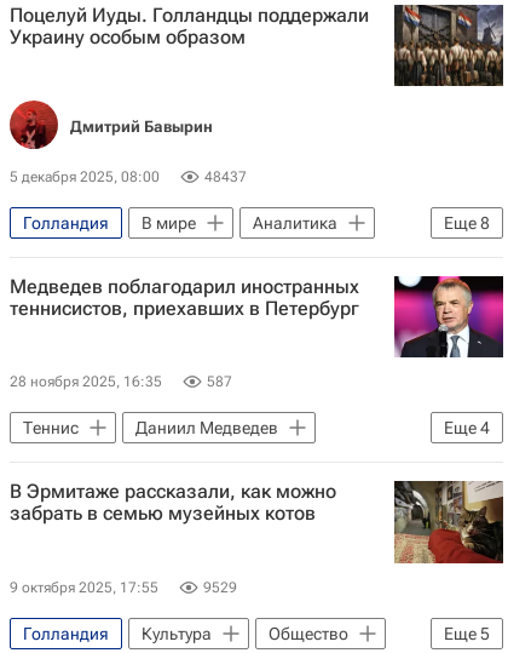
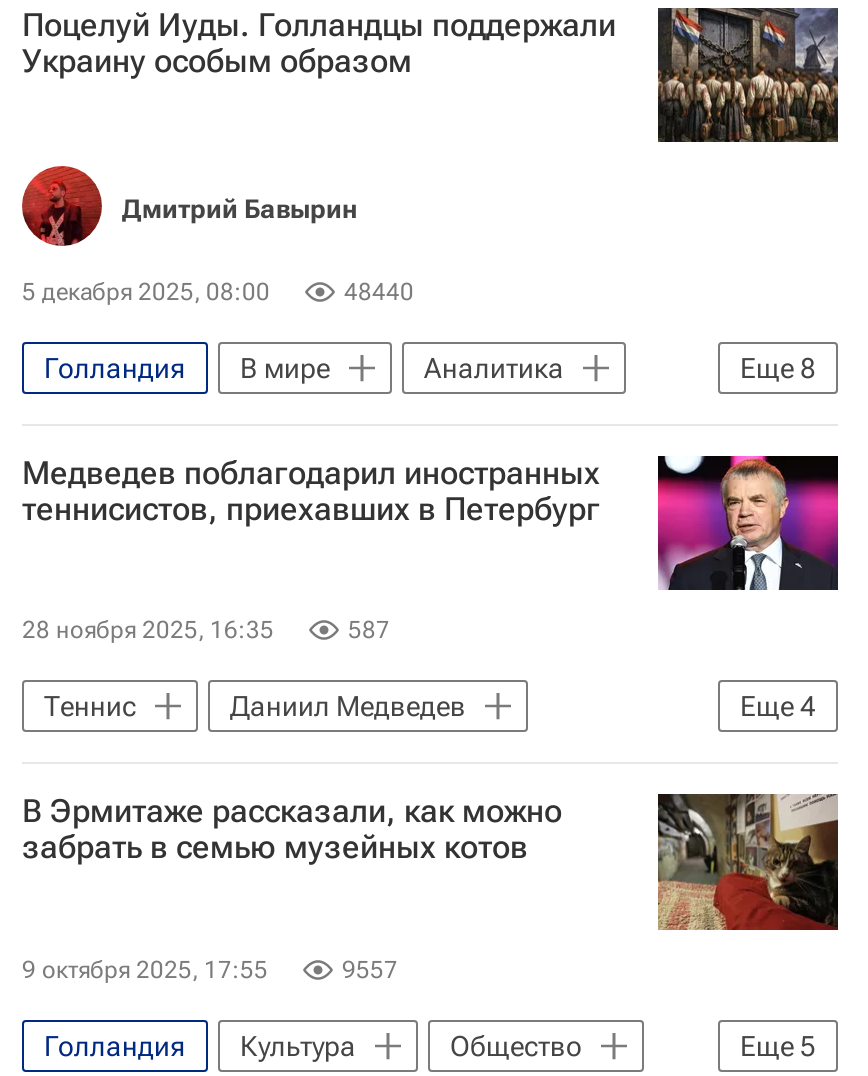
- 48437
+ 48440

- 9529
+ 9557
